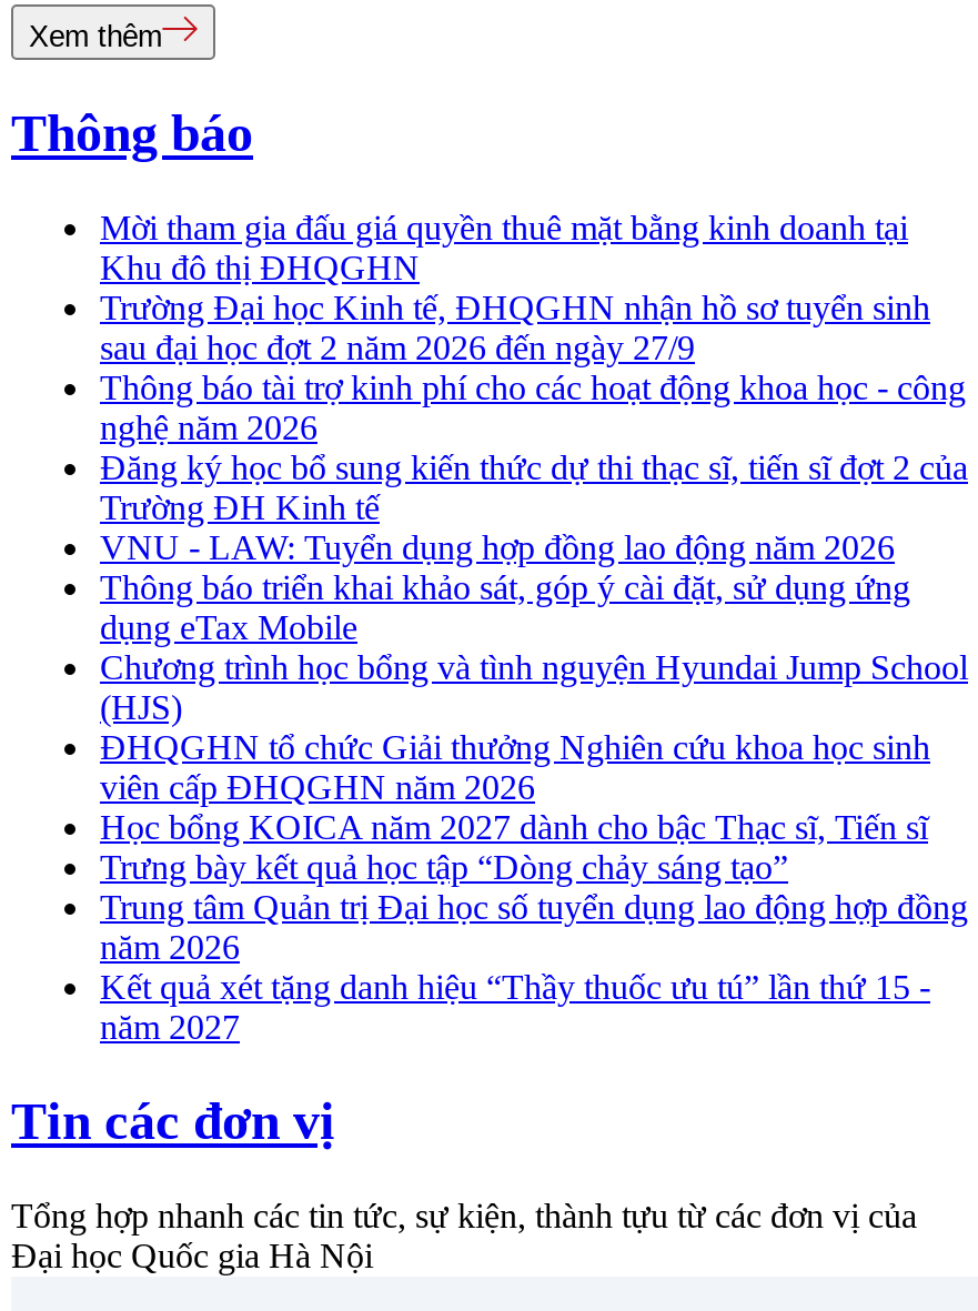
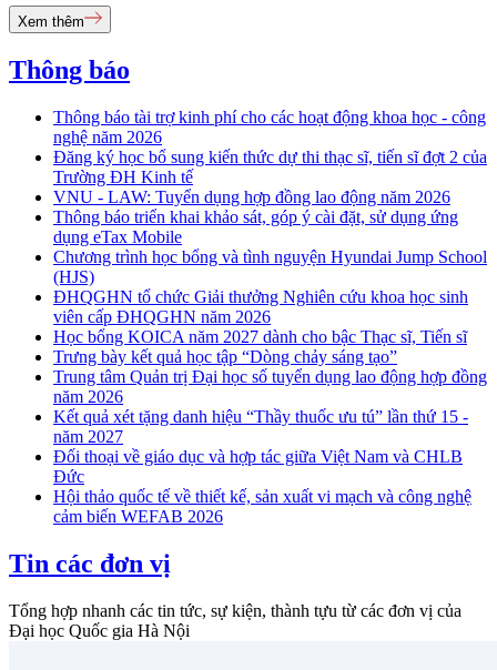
- Mời tham gia đấu giá quyền thuê mặt bằng kinh doanh tại
- Khu đô thị ĐHQGHN
- Trường Đại học Kinh tế, ĐHQGHN nhận hồ sơ tuyển sinh
- sau đại học đợt 2 năm 2026 đến ngày 27/9

moved up: Thông báo tài trợ kinh phí cho các hoạt động khoa học - công | nghệ năm 2026 | Đăng ký học bổ sung kiến thức dự thi thạc sĩ, tiến sĩ đợt 2 của | ... | Kết quả xét tặng danh hiệu “Thầy thuốc ưu tú” lần thứ 15 - | năm 2027

+ Đối thoại về giáo dục và hợp tác giữa Việt Nam và CHLB
+ Đức
+ Hội thảo quốc tế về thiết kế, sản xuất vi mạch và công nghệ
+ cảm biến WEFAB 2026
